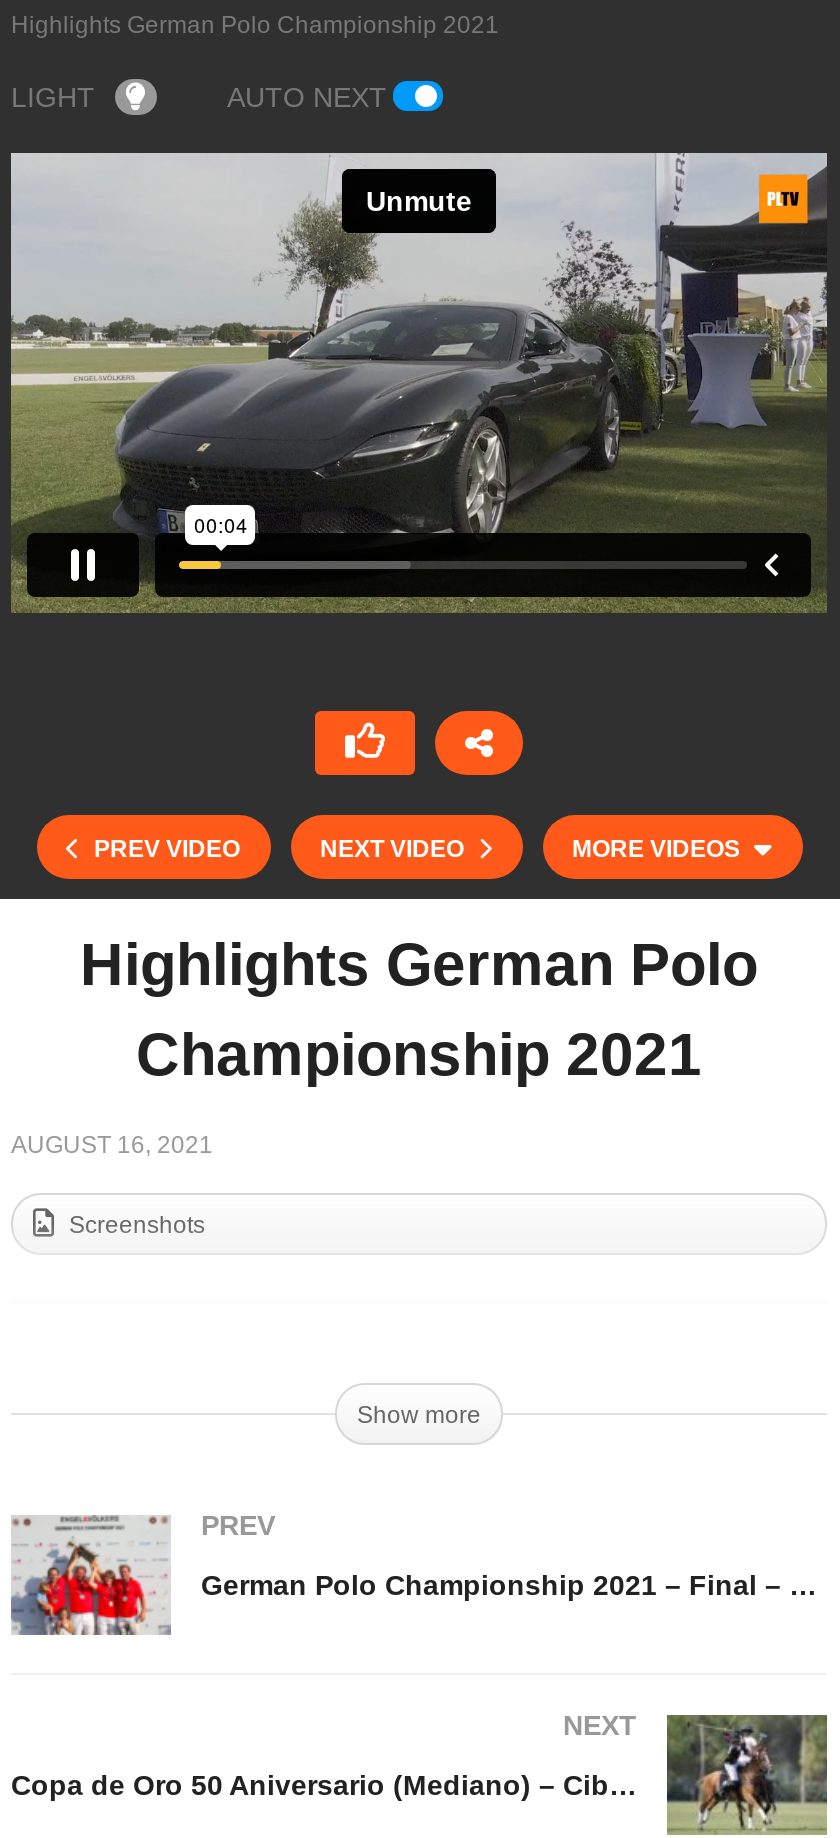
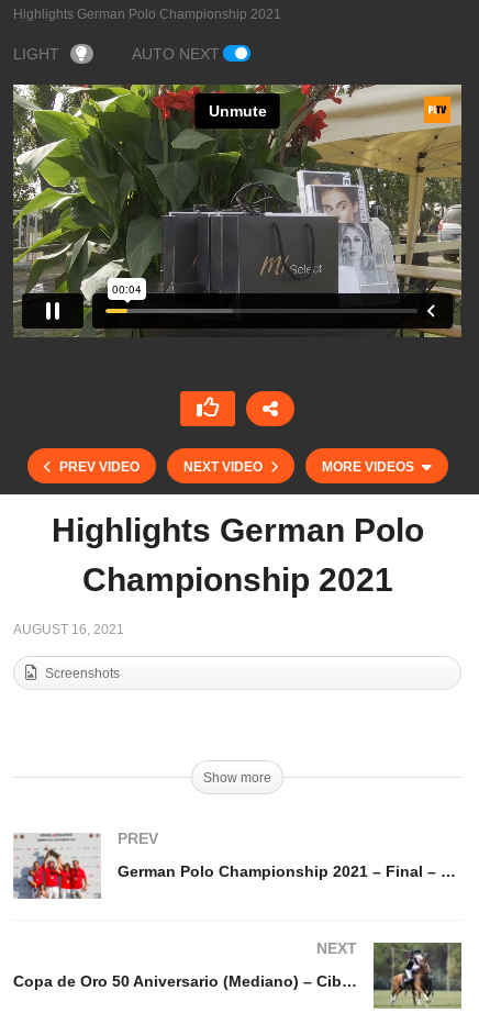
- [image]
+ [image]
